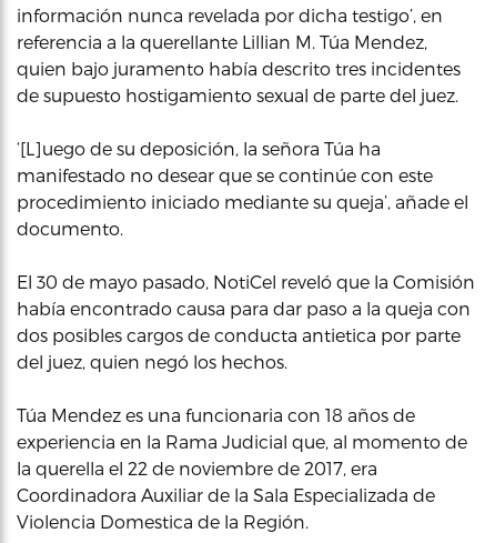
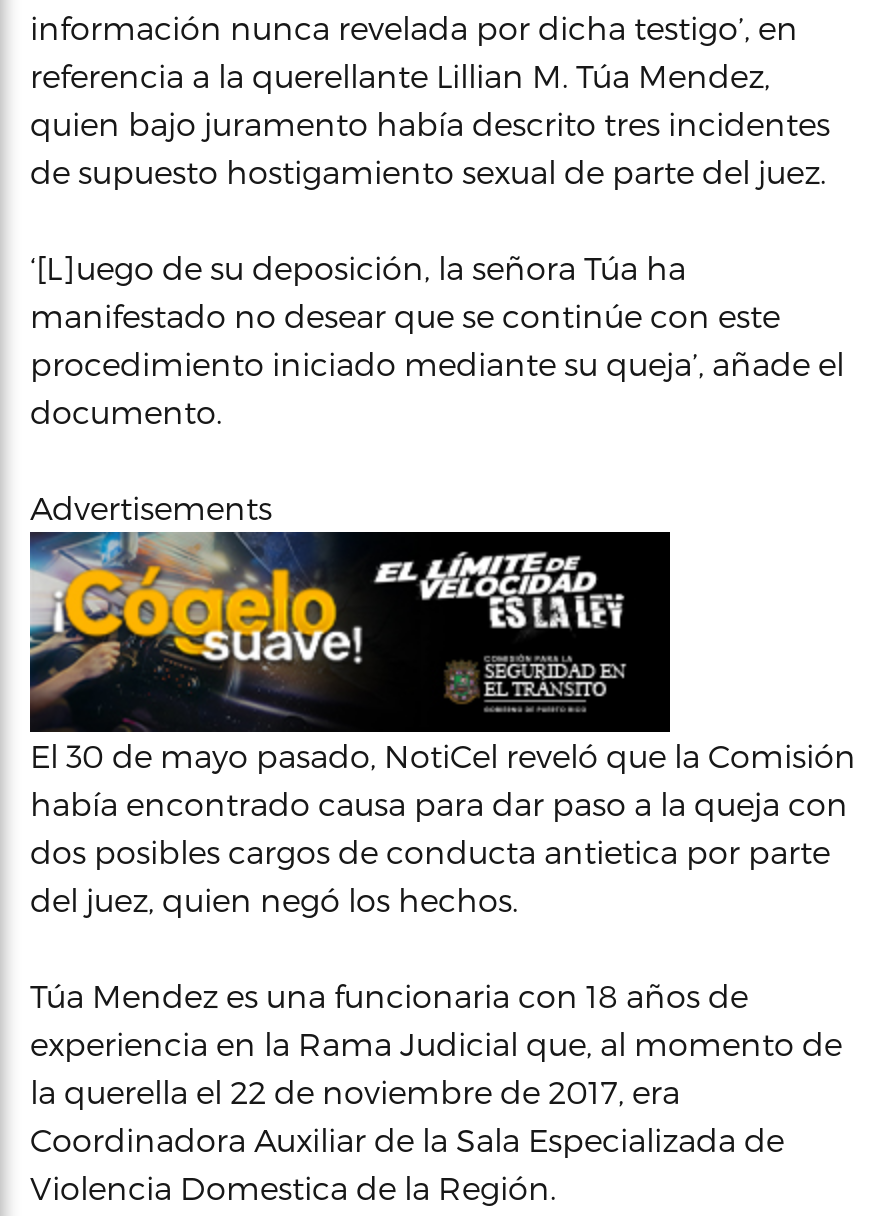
+ [image]

+ Advertisements
